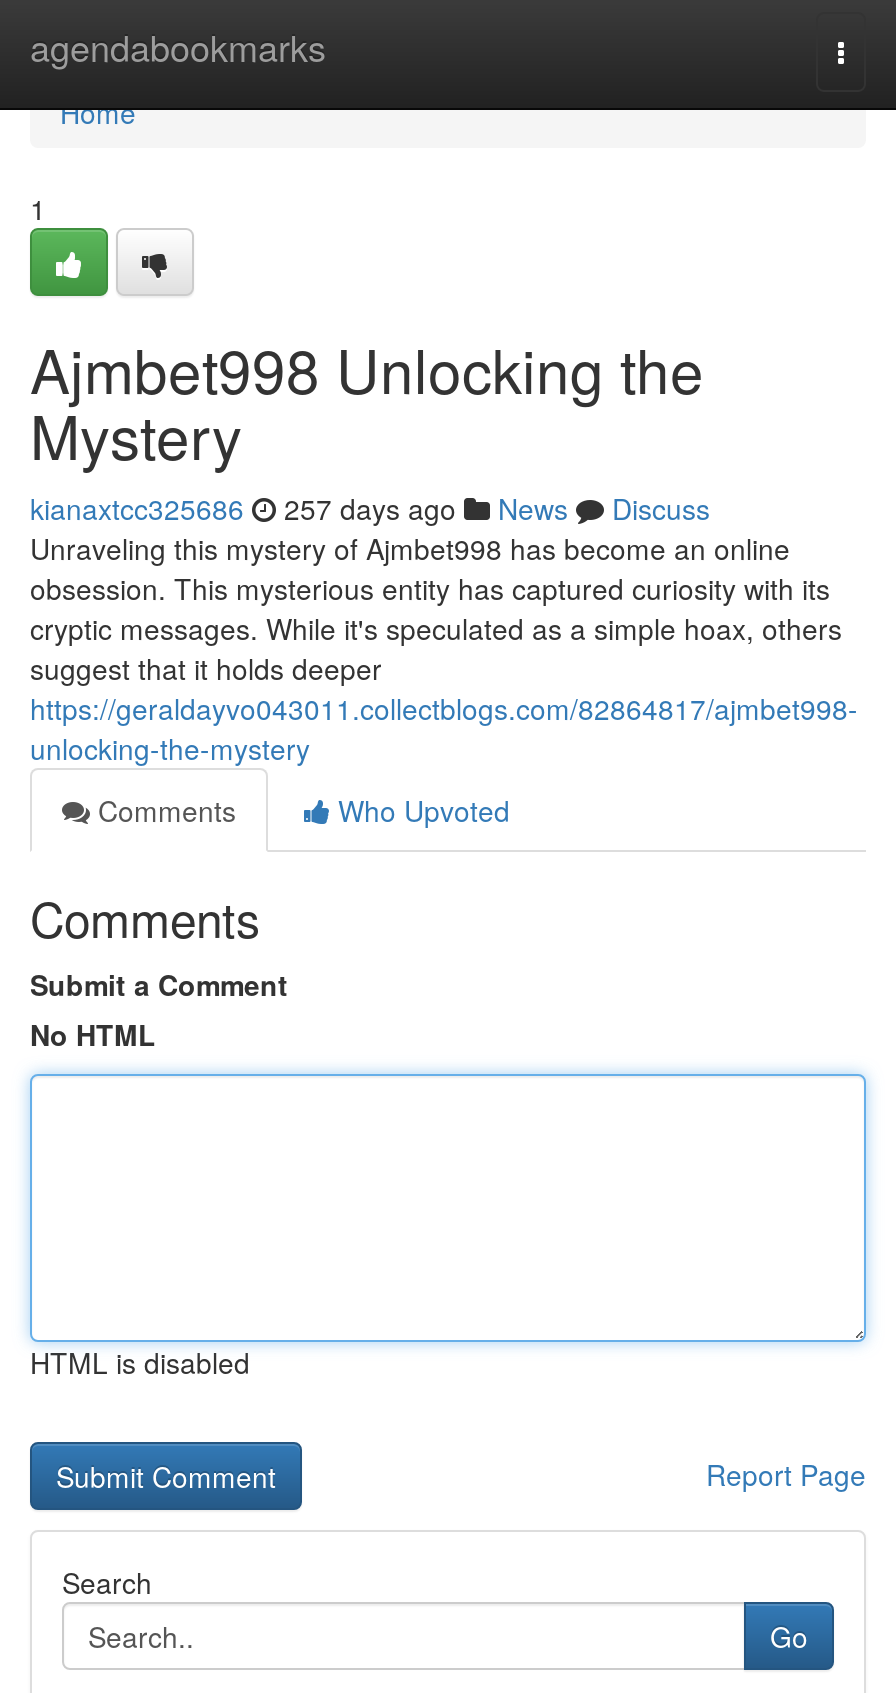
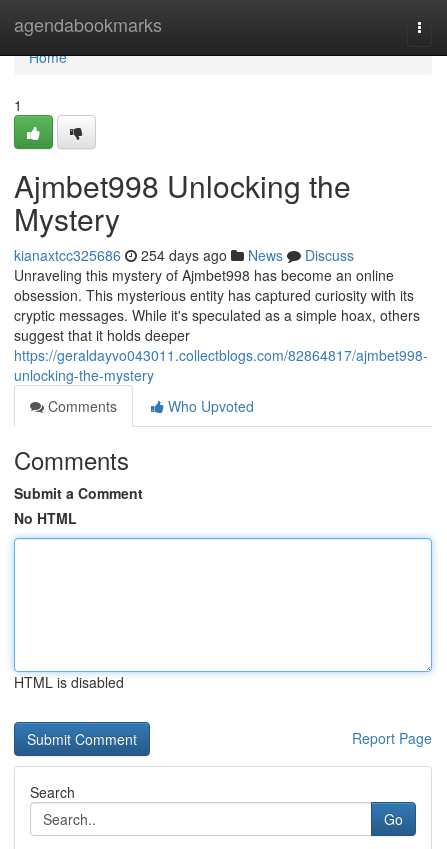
- kianaxtcc325686 257 days ago News Discuss
+ kianaxtcc325686 254 days ago News Discuss
